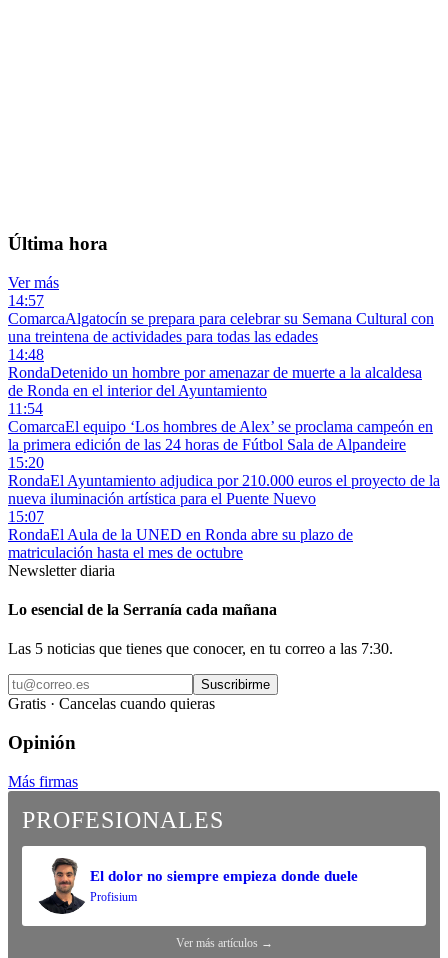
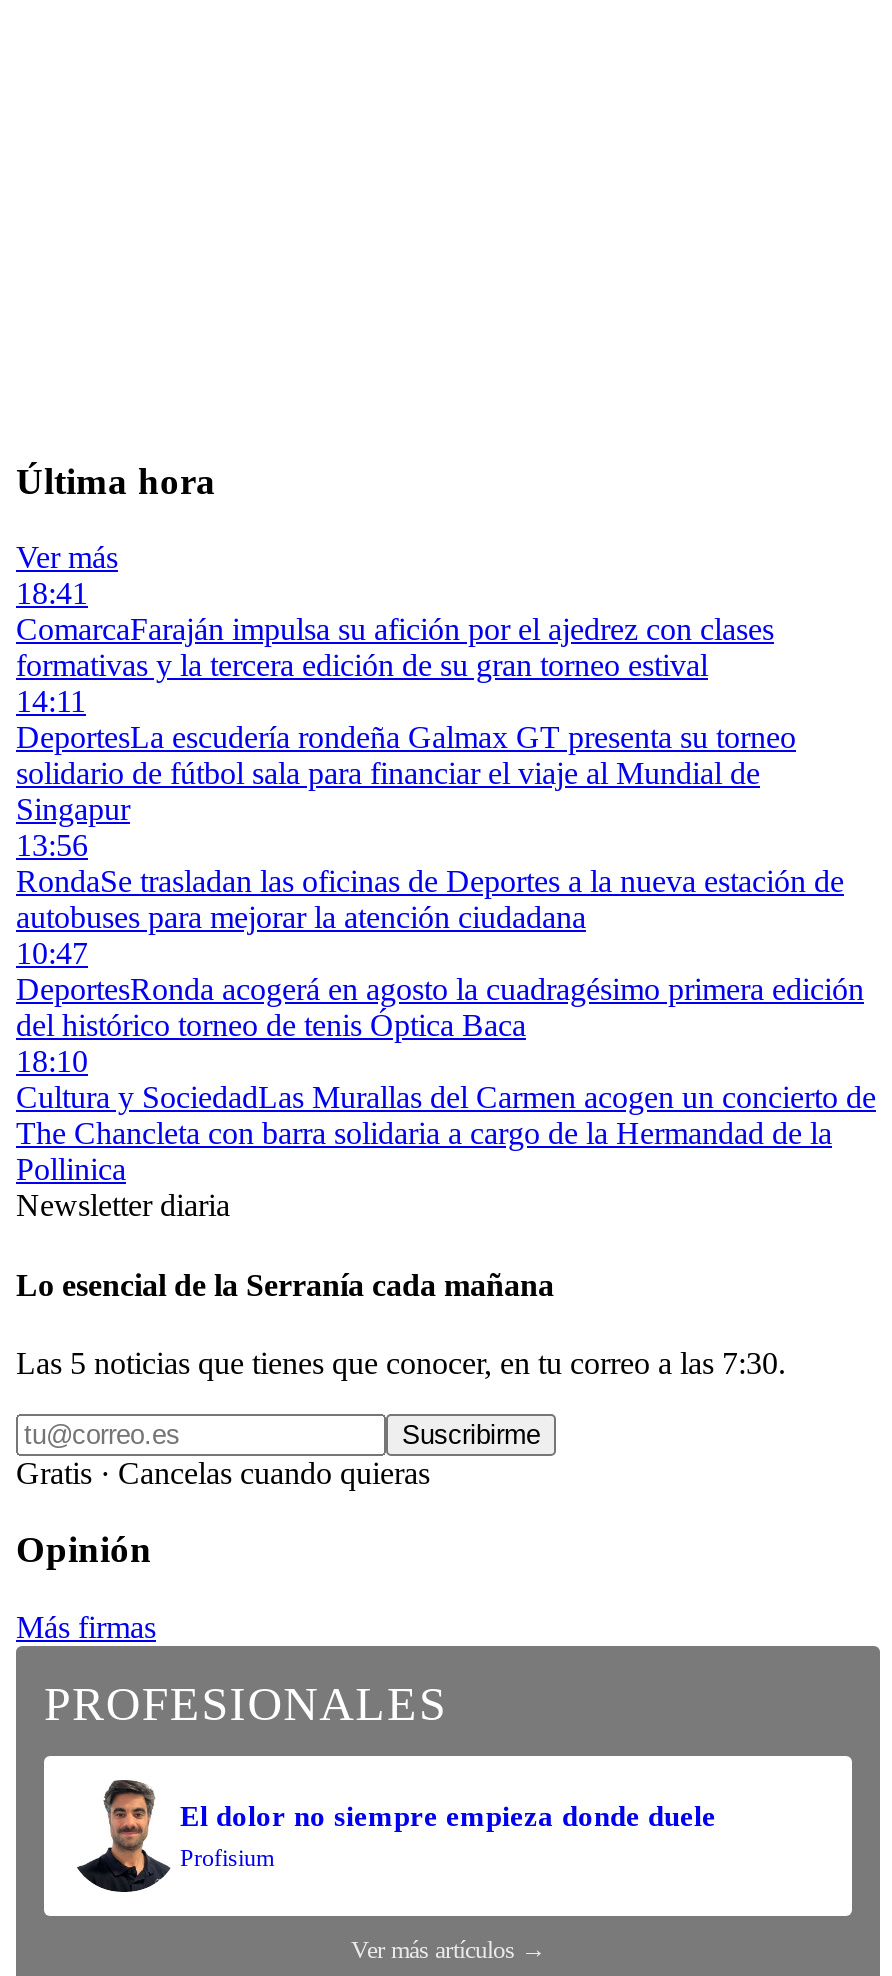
- 14:57
- ComarcaAlgatocín se prepara para celebrar su Semana Cultural con
- una treintena de actividades para todas las edades
- 14:48
- RondaDetenido un hombre por amenazar de muerte a la alcaldesa
- de Ronda en el interior del Ayuntamiento
- 11:54
- ComarcaEl equipo ‘Los hombres de Alex’ se proclama campeón en
- la primera edición de las 24 horas de Fútbol Sala de Alpandeire
- 15:20
- RondaEl Ayuntamiento adjudica por 210.000 euros el proyecto de la
- nueva iluminación artística para el Puente Nuevo
- 15:07
- RondaEl Aula de la UNED en Ronda abre su plazo de
- matriculación hasta el mes de octubre
+ 18:41
+ ComarcaFaraján impulsa su afición por el ajedrez con clases
+ formativas y la tercera edición de su gran torneo estival
+ 14:11
+ DeportesLa escudería rondeña Galmax GT presenta su torneo
+ solidario de fútbol sala para financiar el viaje al Mundial de
+ Singapur
+ 13:56
+ RondaSe trasladan las oficinas de Deportes a la nueva estación de
+ autobuses para mejorar la atención ciudadana
+ 10:47
+ DeportesRonda acogerá en agosto la cuadragésimo primera edición
+ del histórico torneo de tenis Óptica Baca
+ 18:10
+ Cultura y SociedadLas Murallas del Carmen acogen un concierto de
+ The Chancleta con barra solidaria a cargo de la Hermandad de la
+ Pollinica
